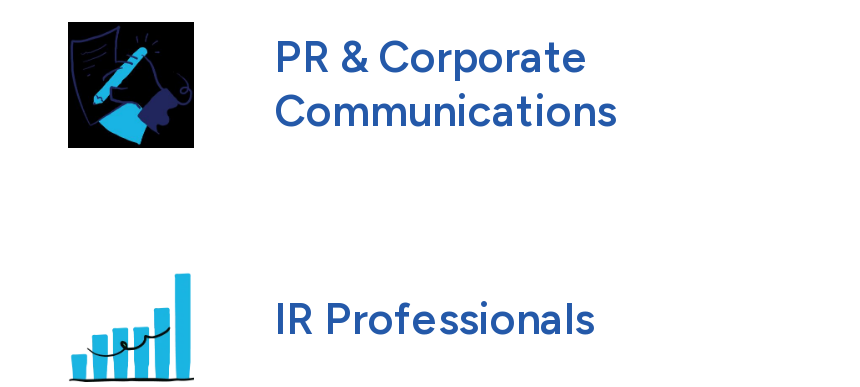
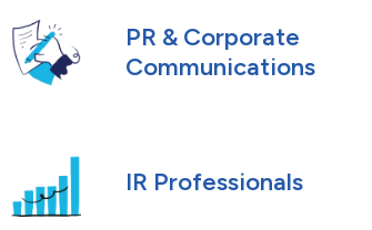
- [image]
+ [image]
